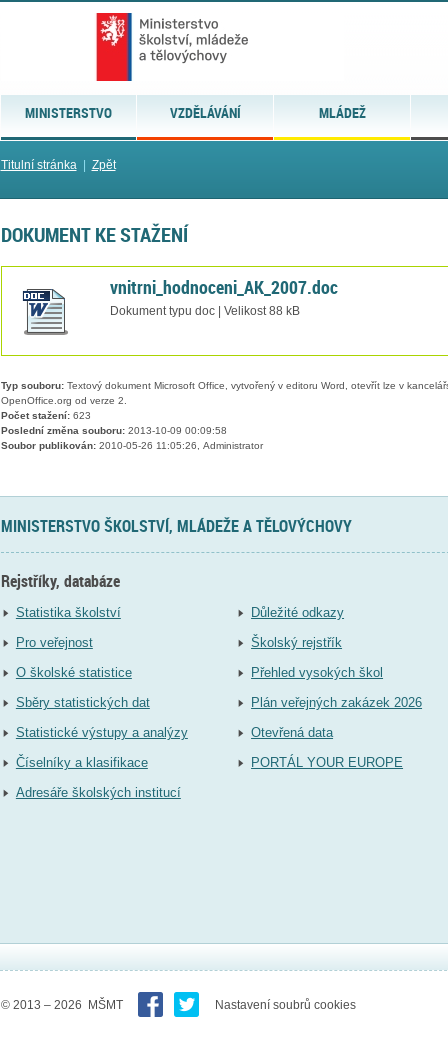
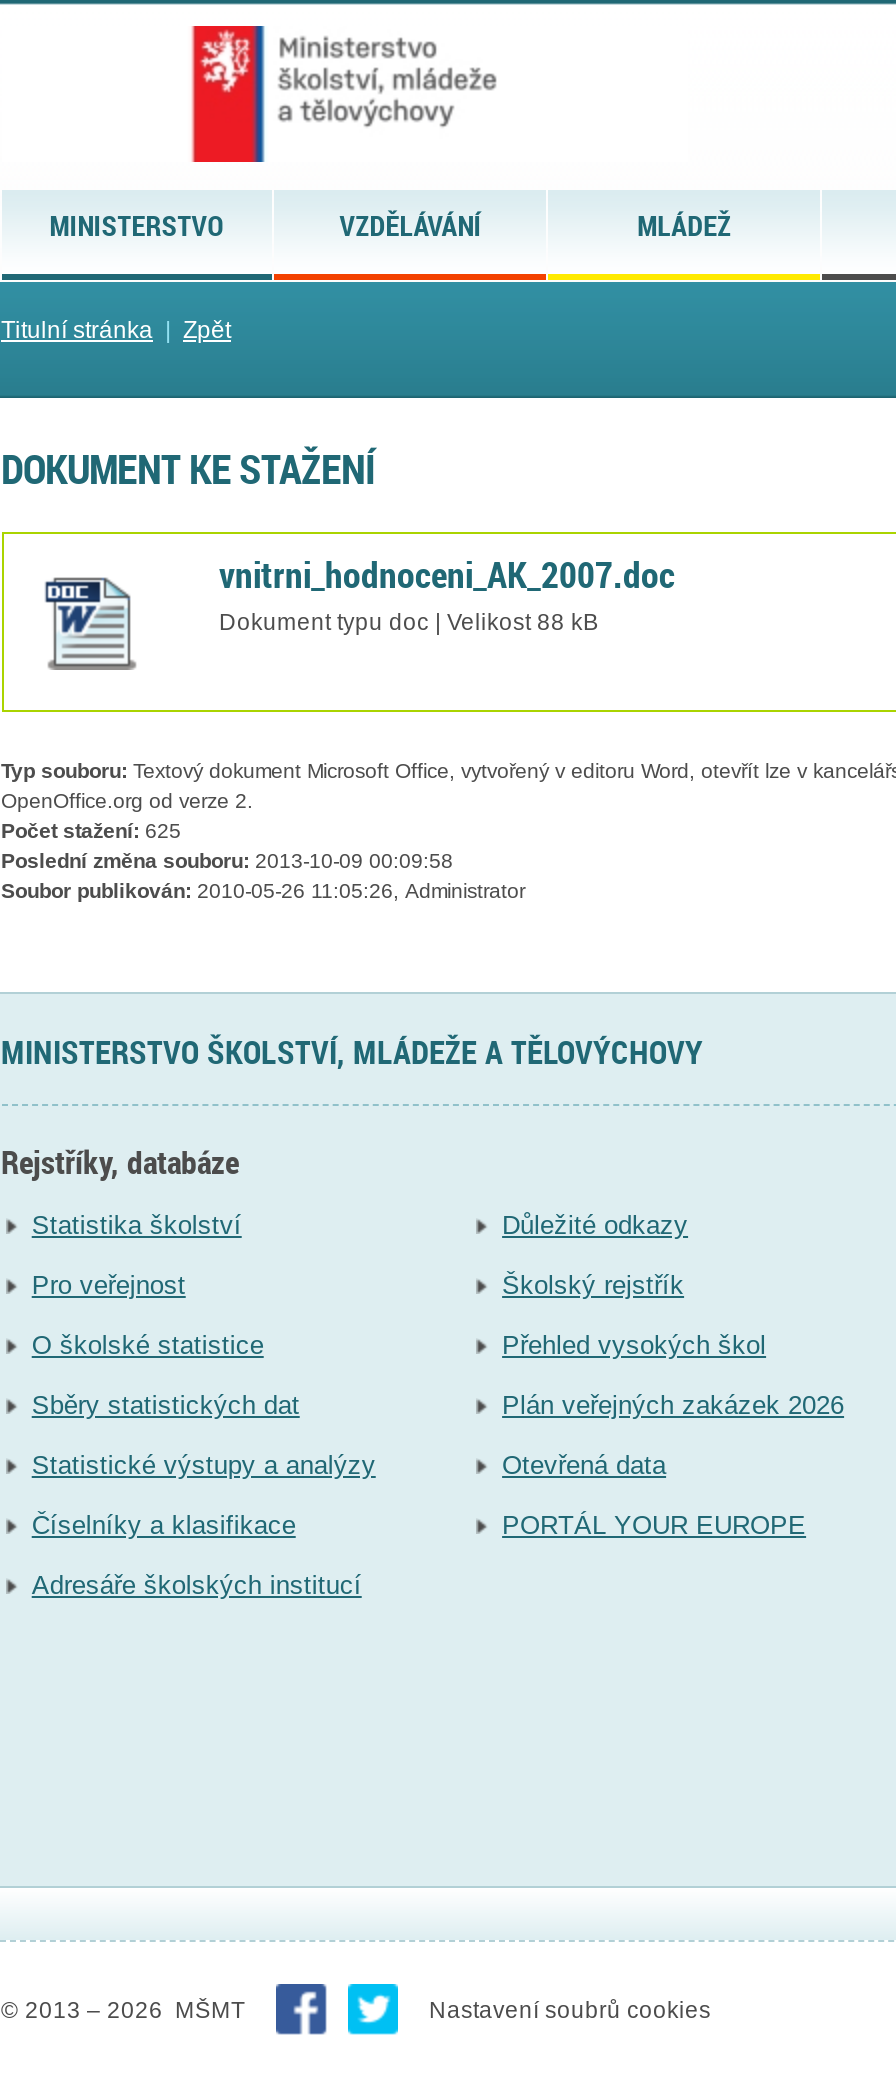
- Počet stažení: 623
+ Počet stažení: 625
